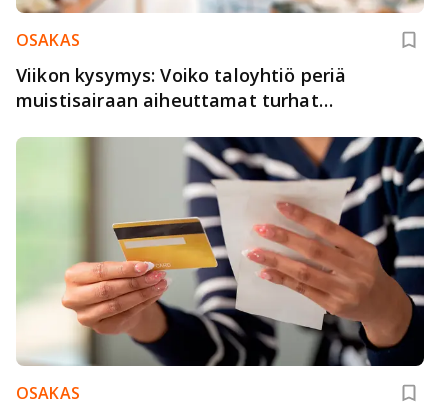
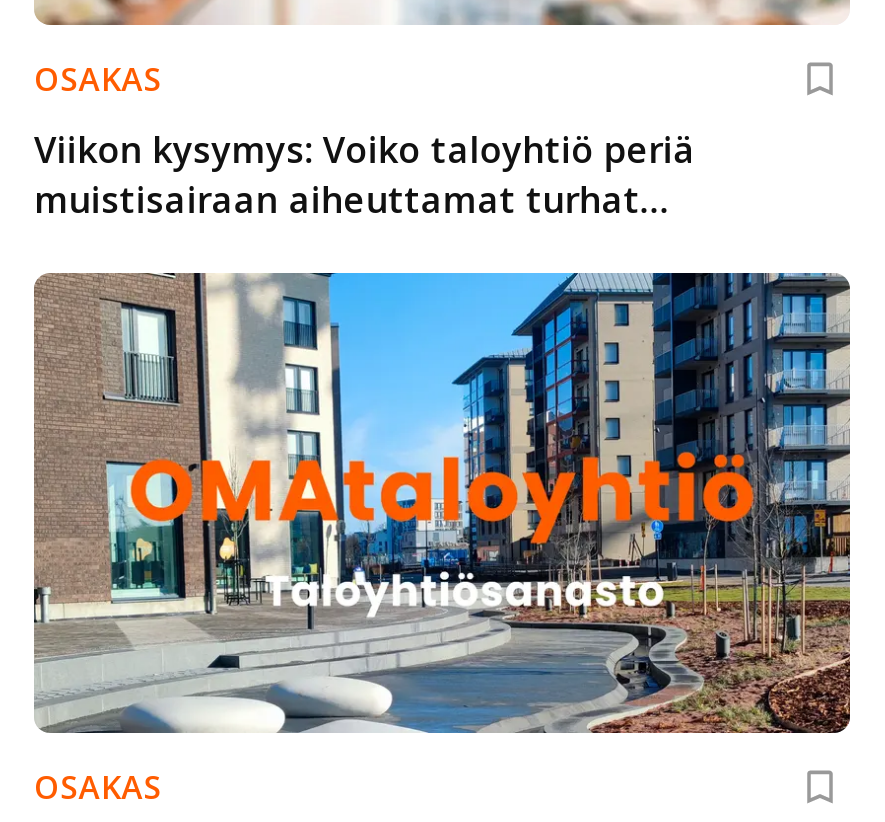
- [image]
+ [image]
